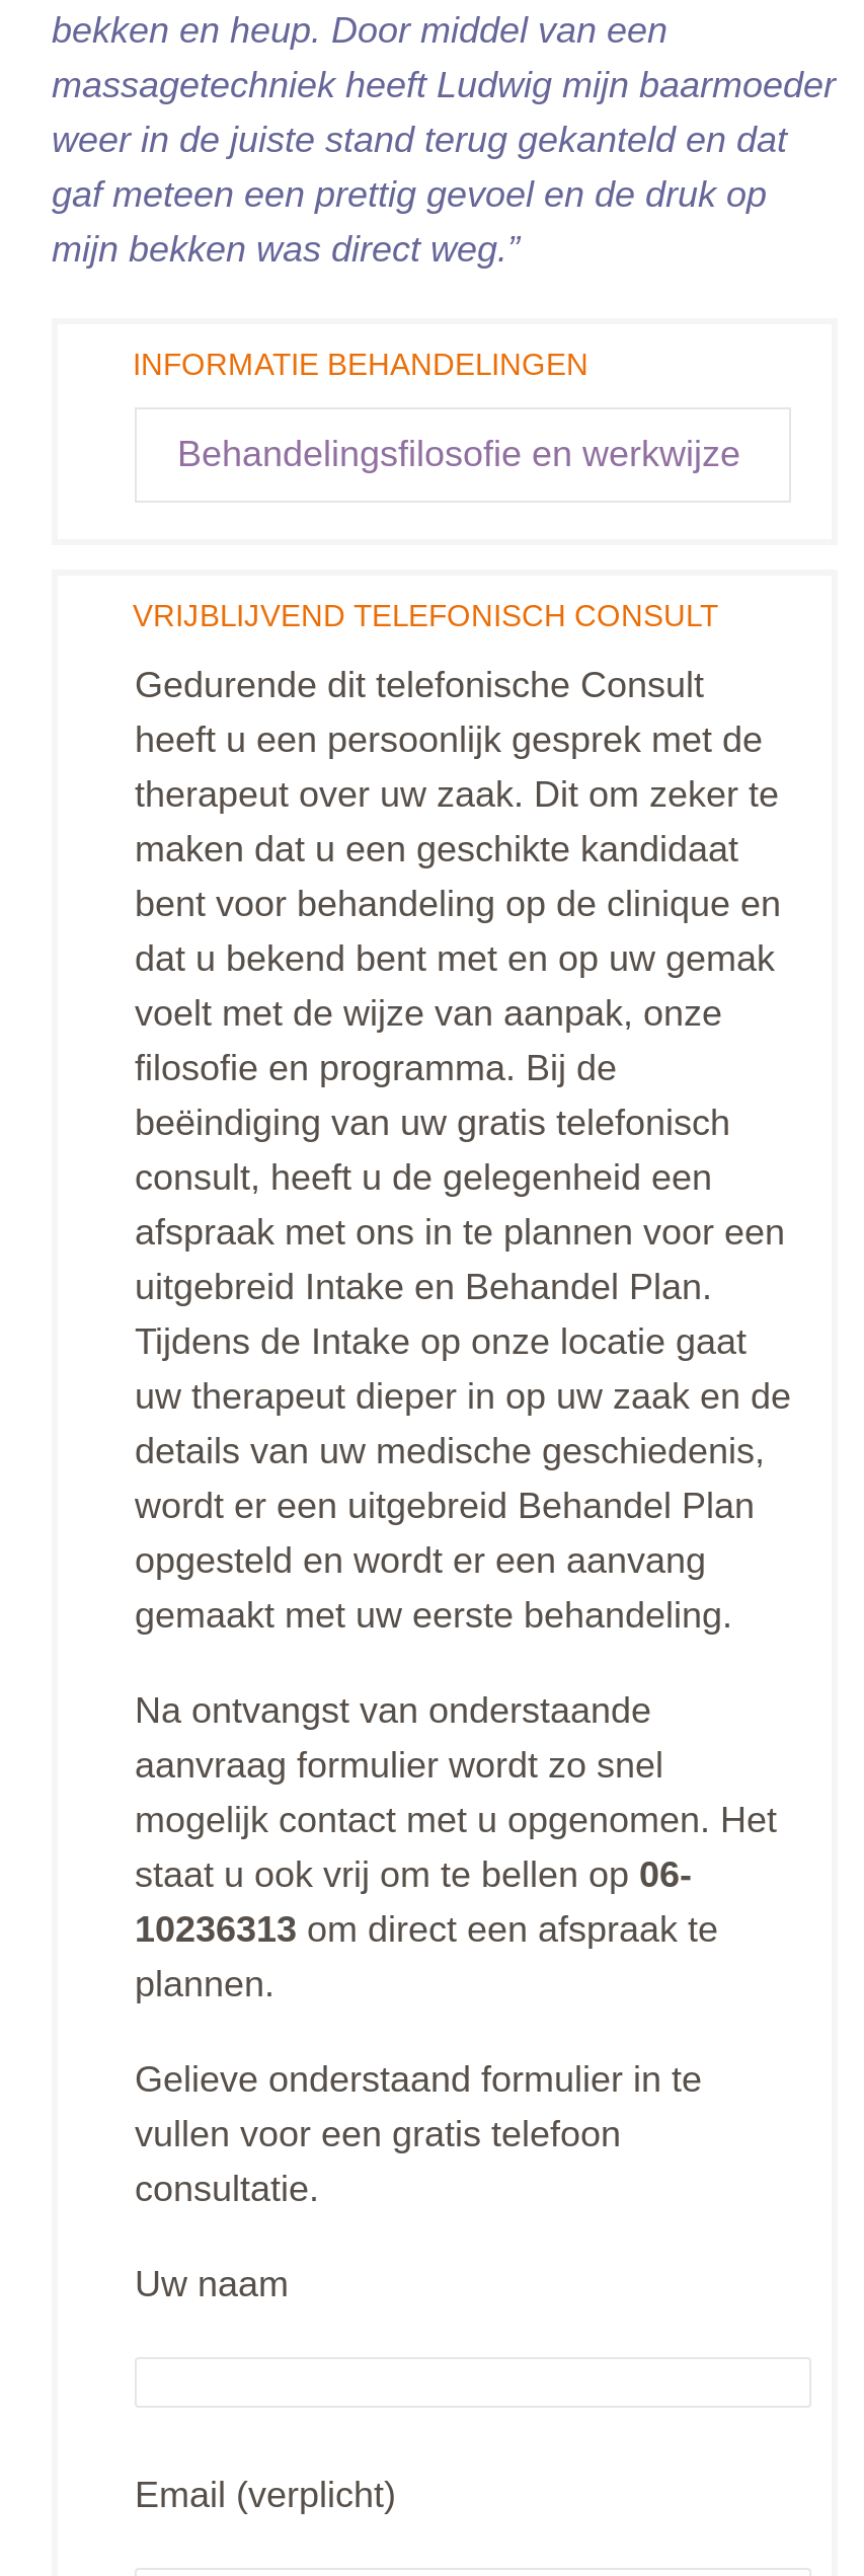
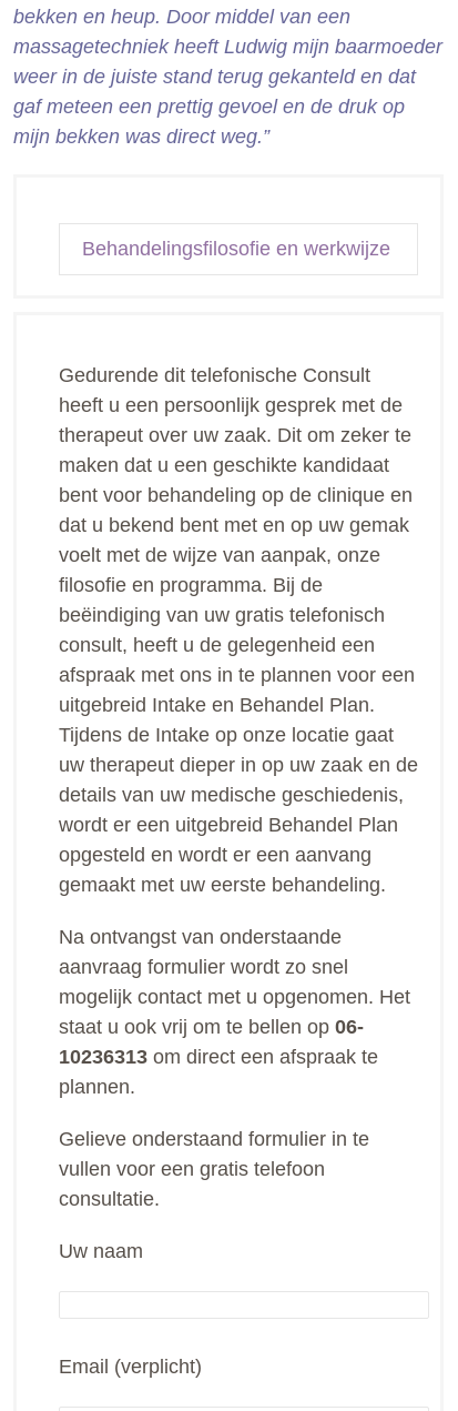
- INFORMATIE BEHANDELINGEN

- VRIJBLIJVEND TELEFONISCH CONSULT
